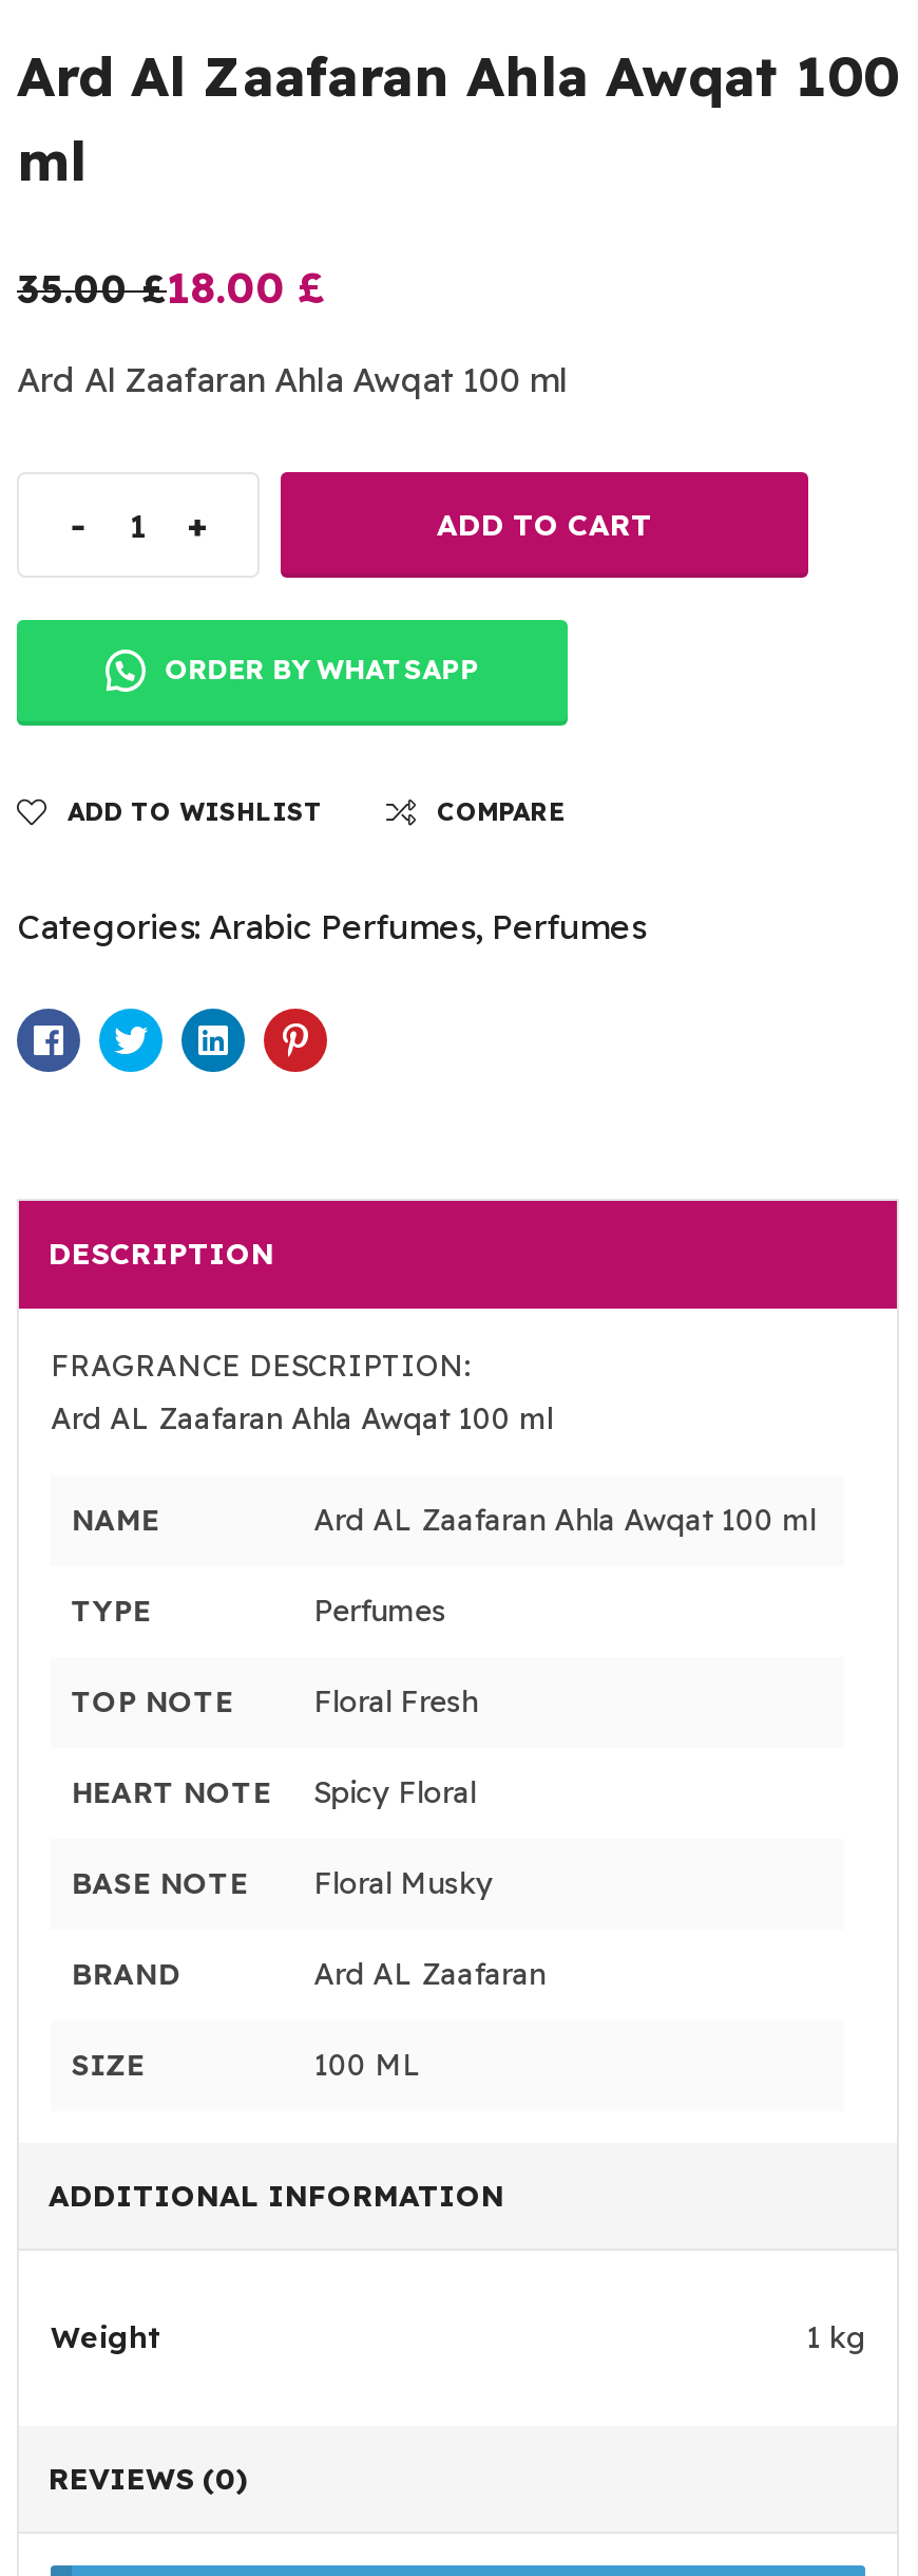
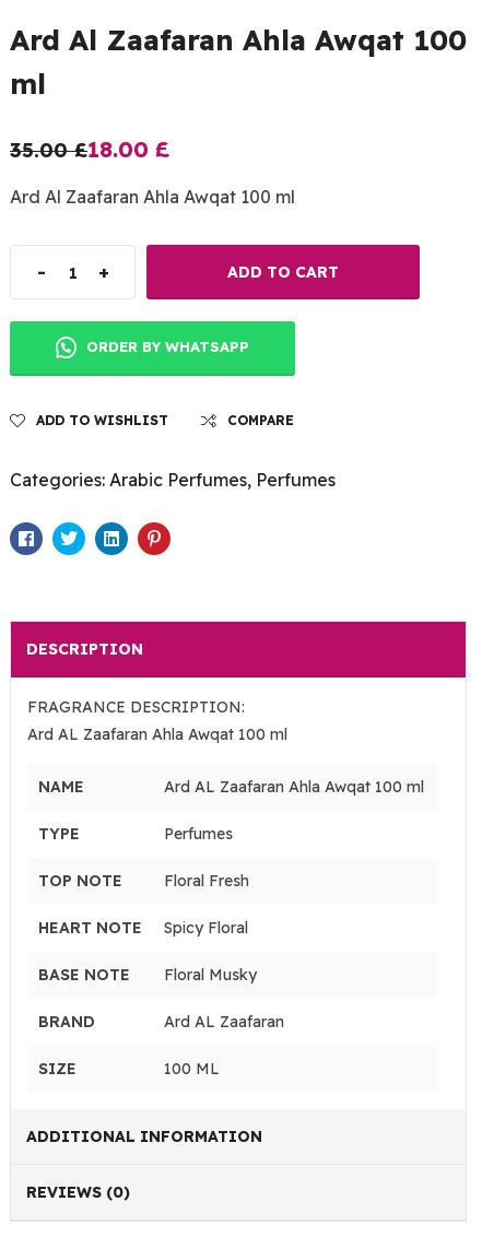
- Weight
- 1 kg
